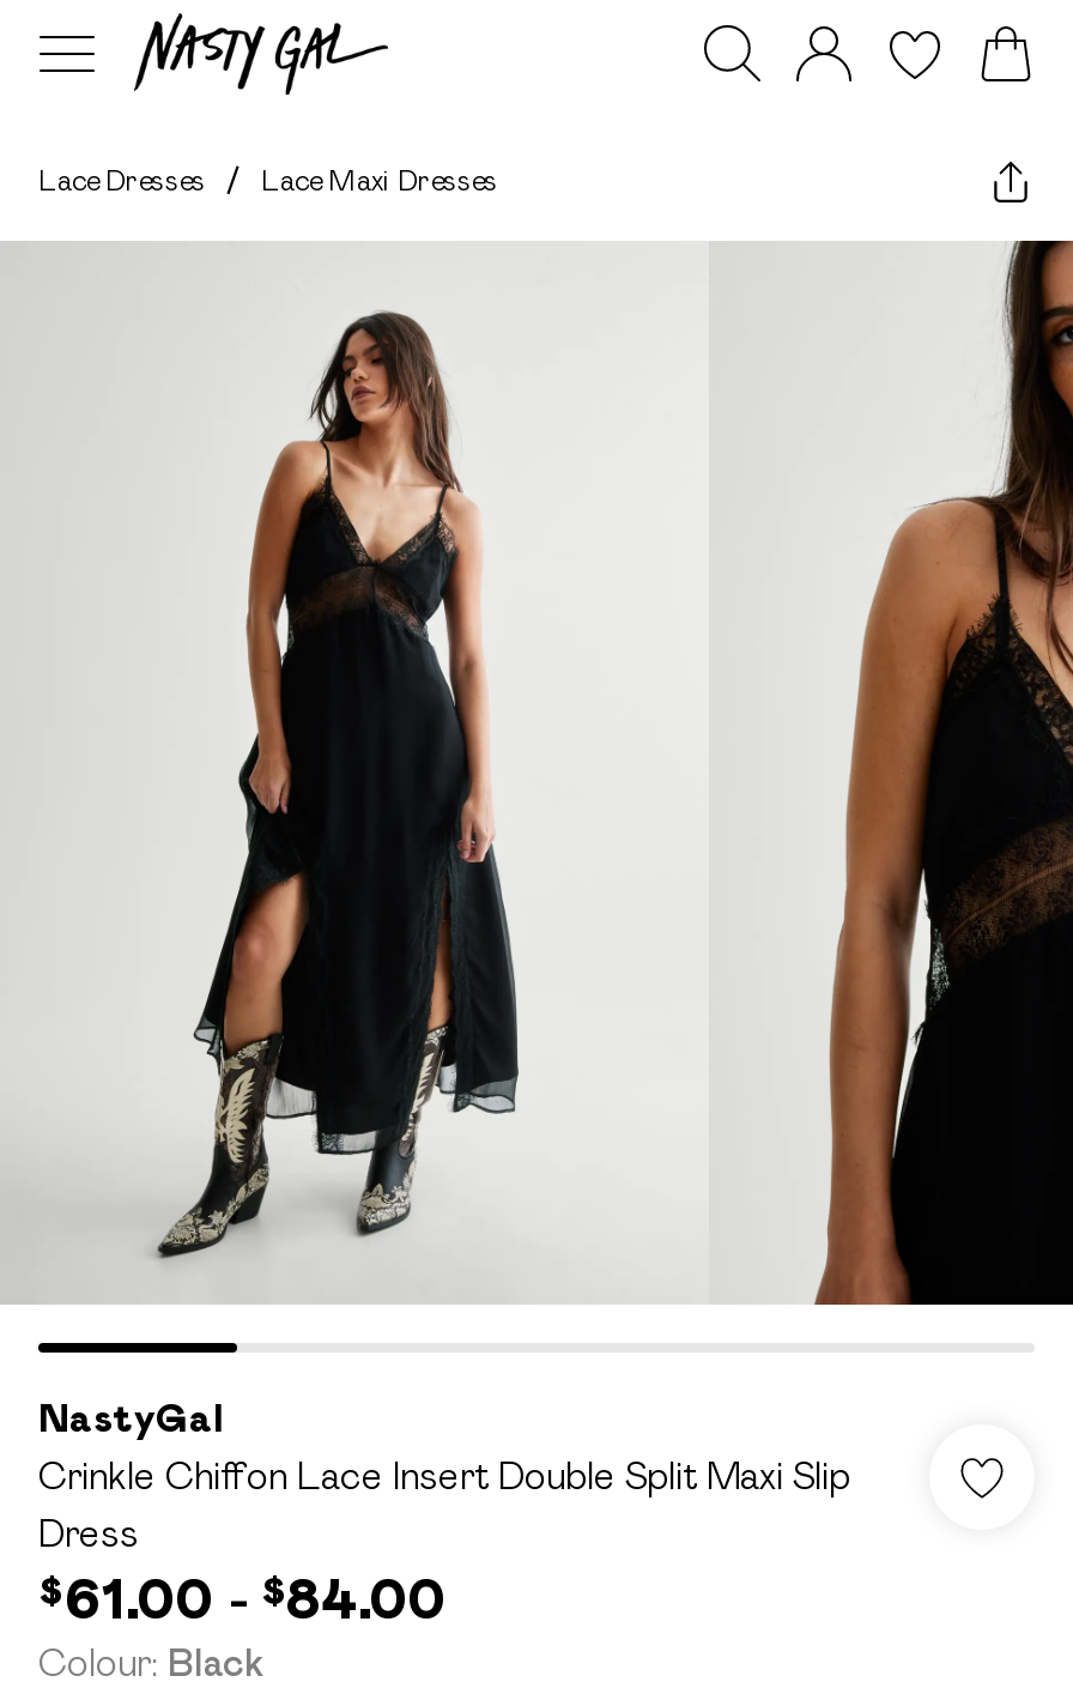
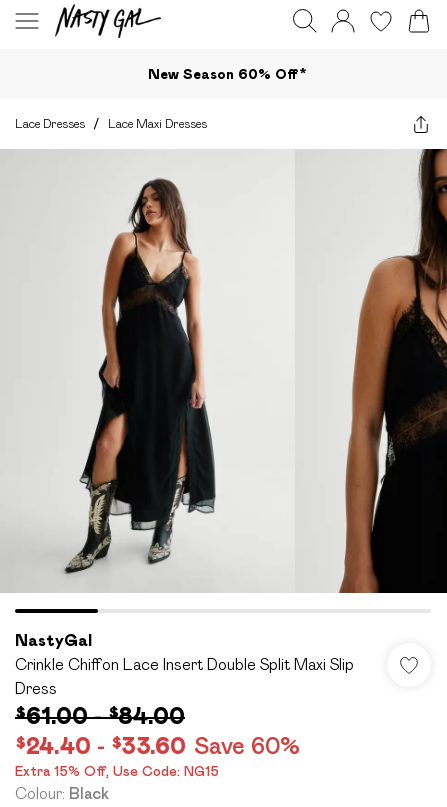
+ New Season 60% Off*

+ $24.40 - $33.60 Save 60%
+ Extra 15% Off, Use Code: NG15
